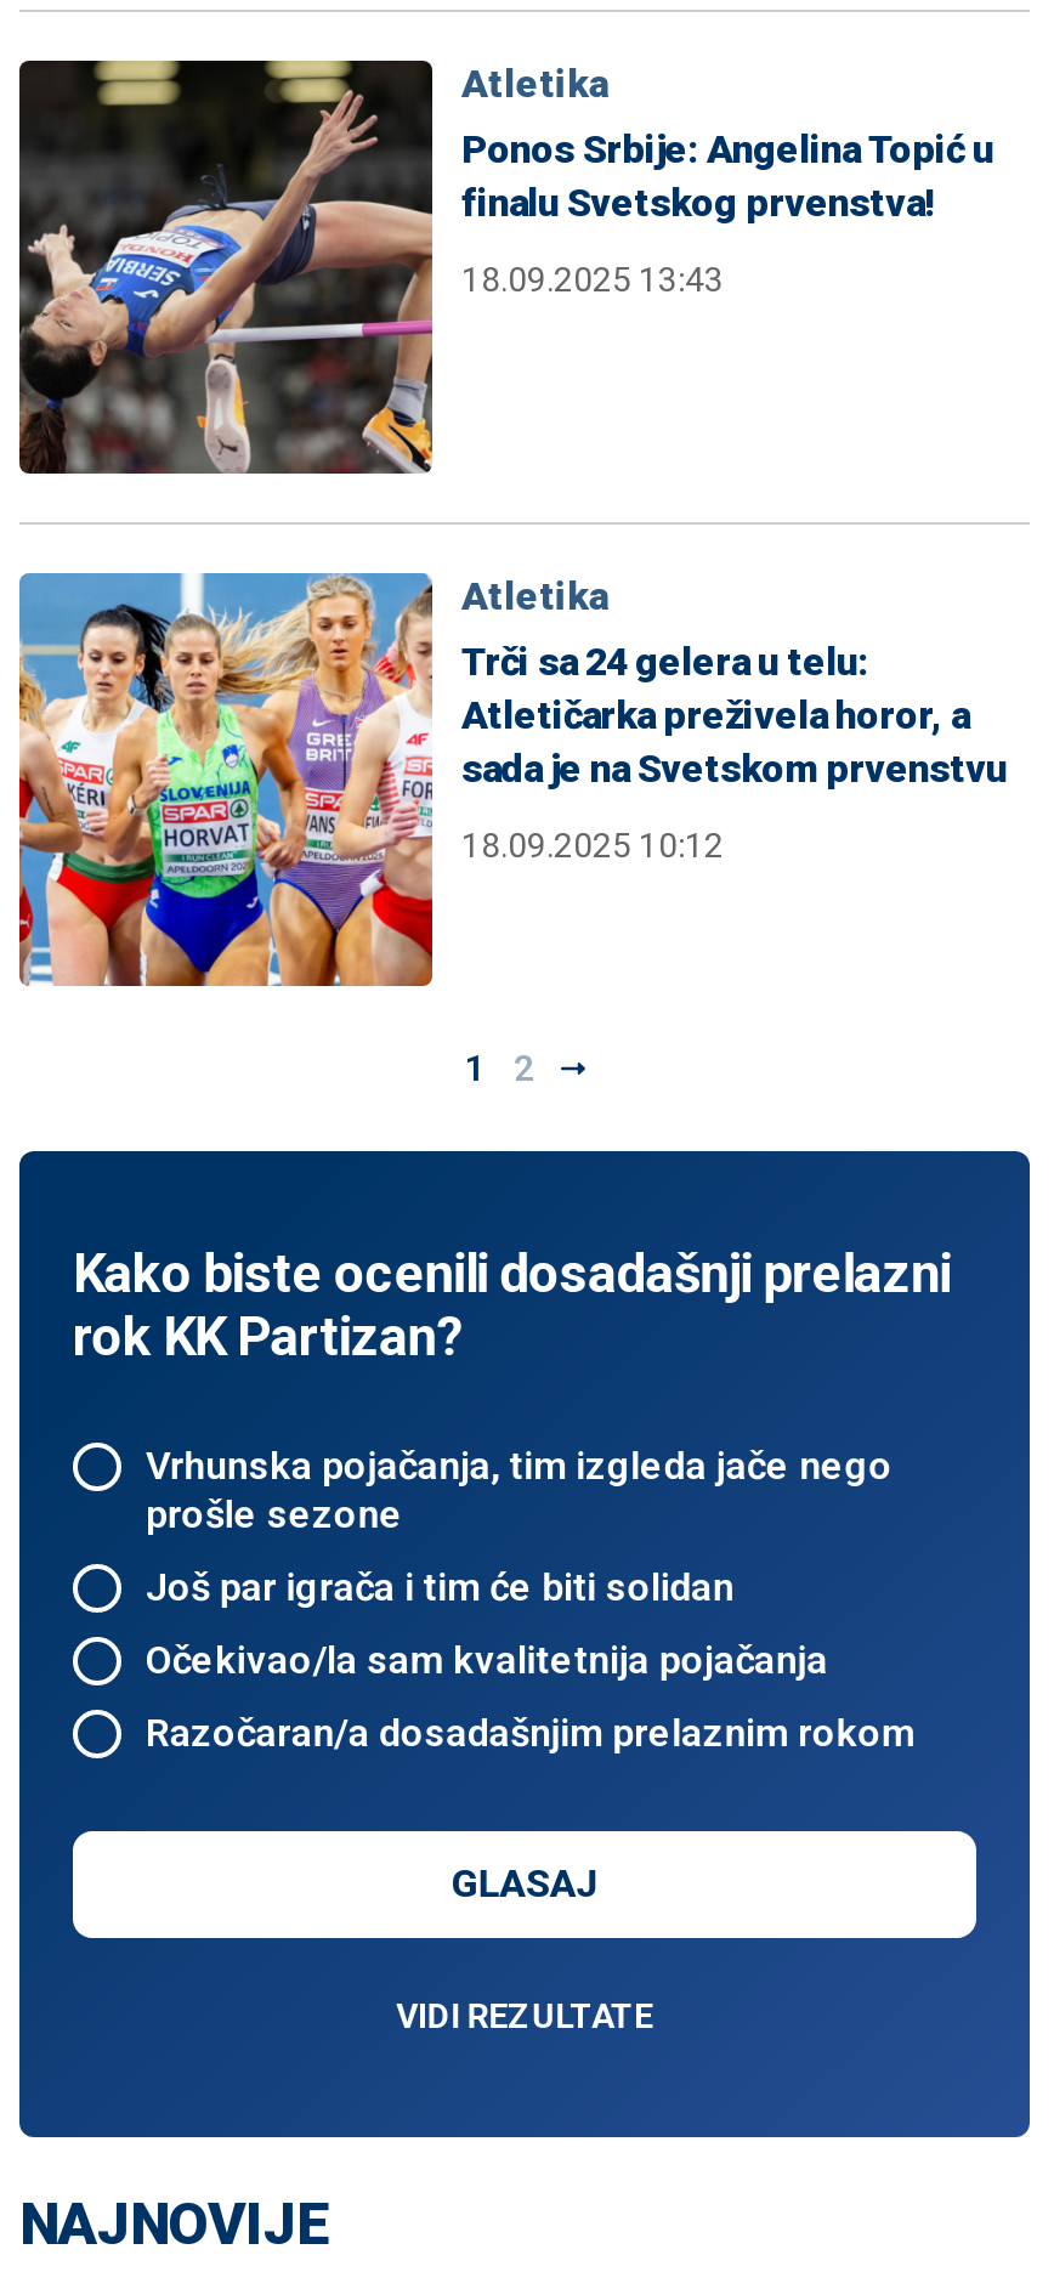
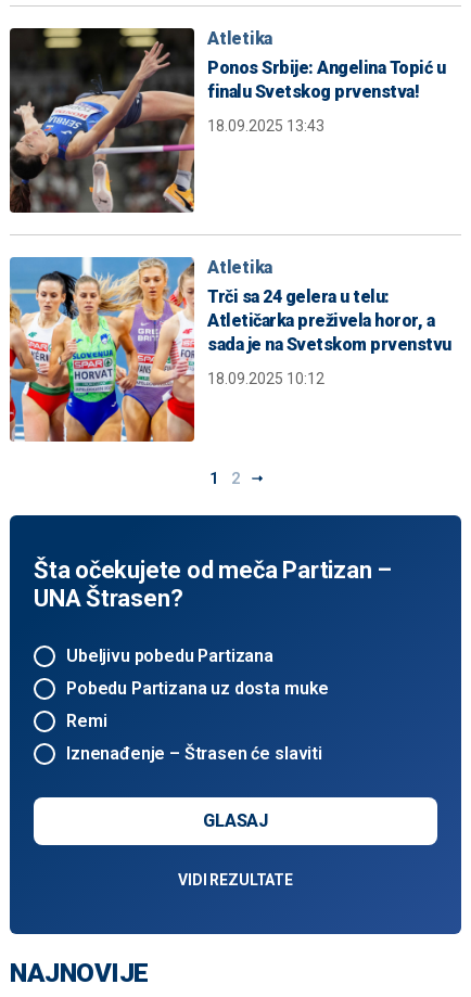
- Kako biste ocenili dosadašnji prelazni
- rok KK Partizan?
+ Šta očekujete od meča Partizan –
+ UNA Štrasen?

- Vrhunska pojačanja, tim izgleda jače nego
- prošle sezone
+ Ubeljivu pobedu Partizana

- Još par igrača i tim će biti solidan
+ Pobedu Partizana uz dosta muke

- Očekivao/la sam kvalitetnija pojačanja
+ Remi

- Razočaran/a dosadašnjim prelaznim rokom
+ Iznenađenje – Štrasen će slaviti
